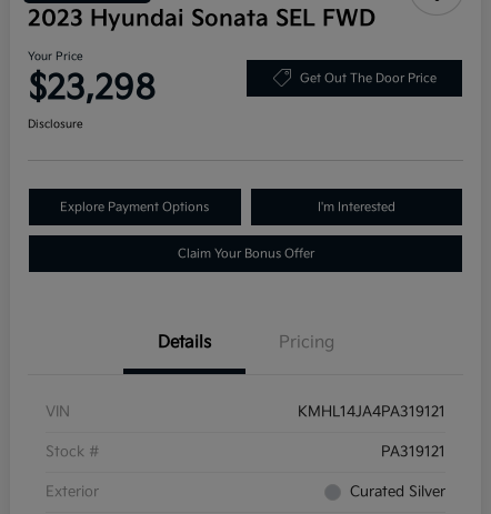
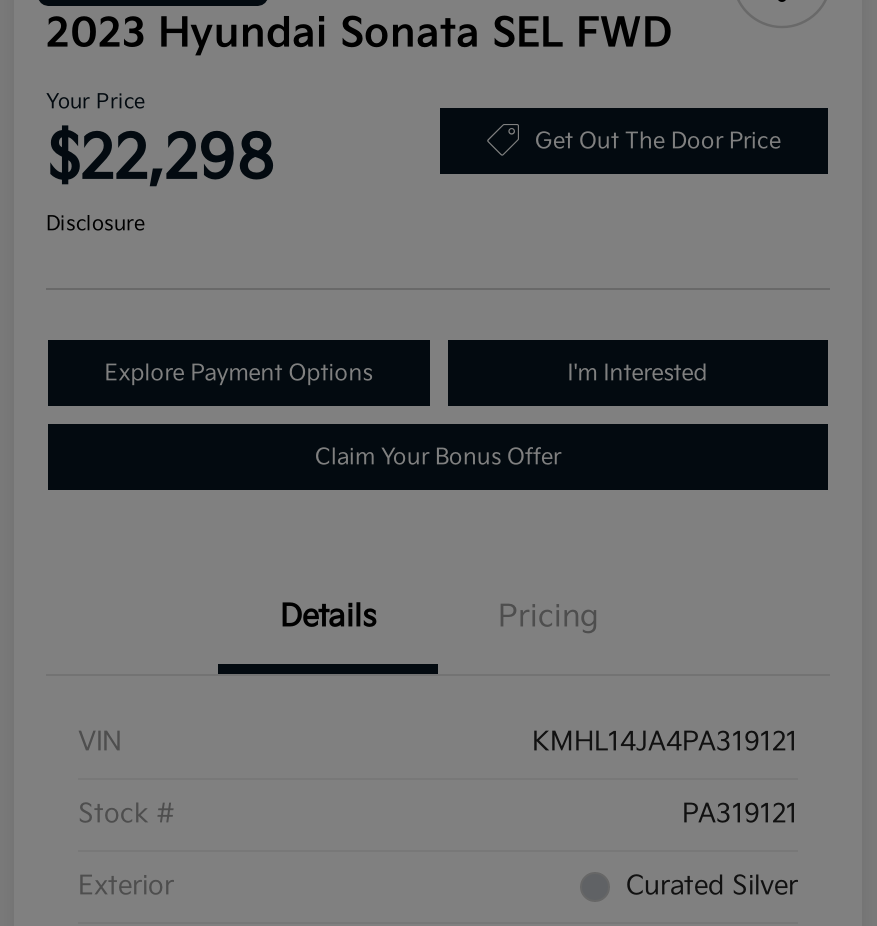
- $23,298
+ $22,298
